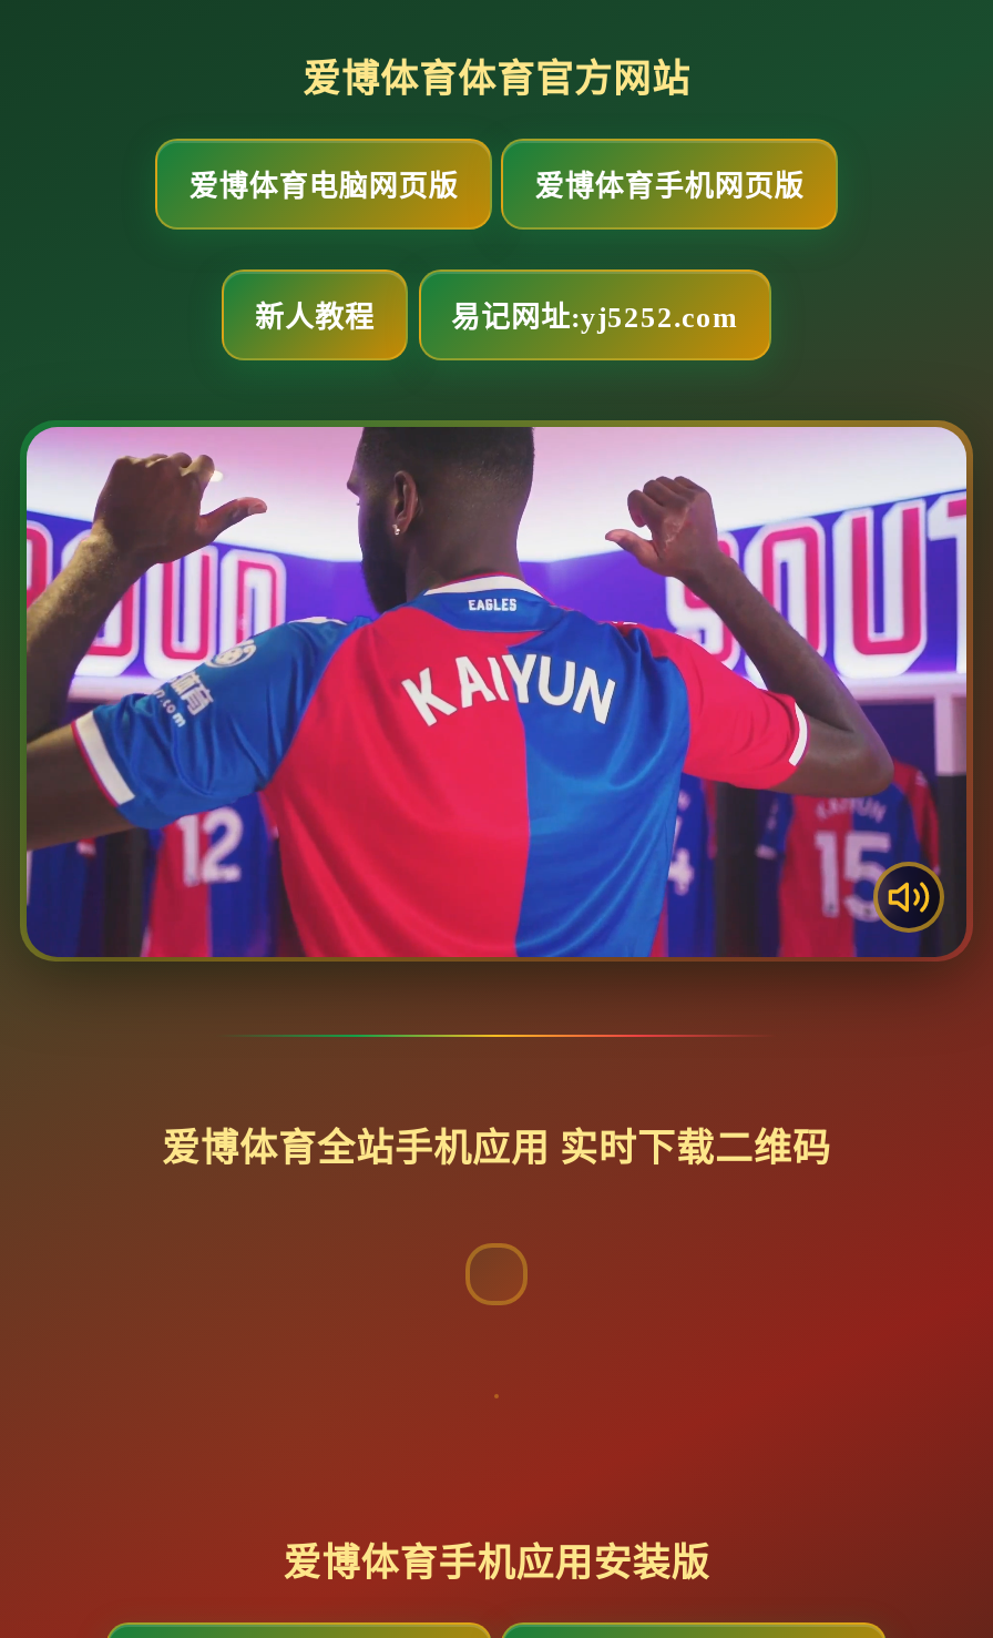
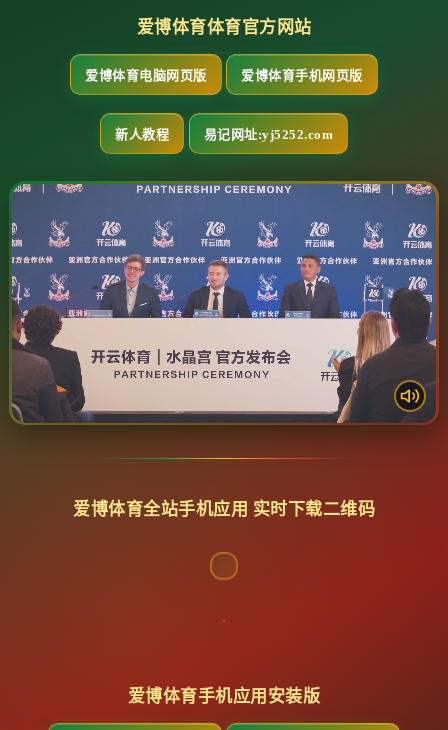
- [image]
+ [image]
